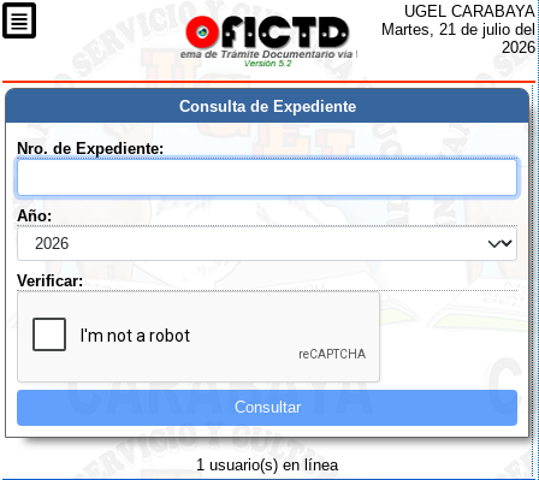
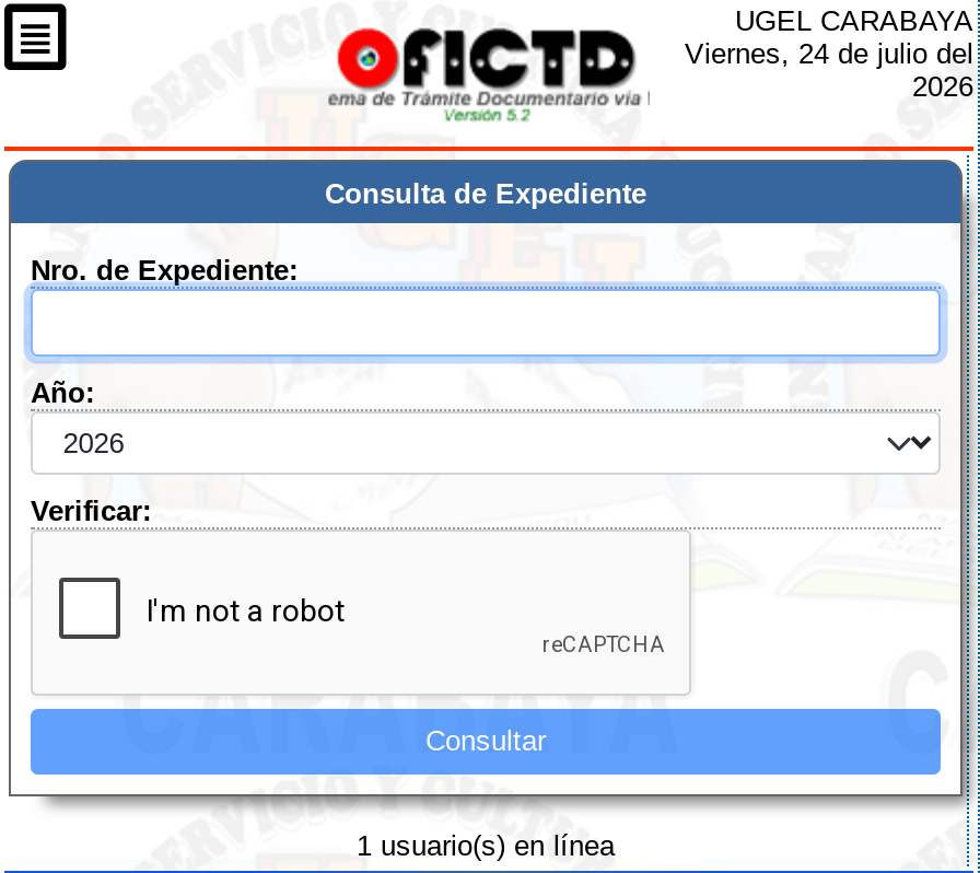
- Martes, 21 de julio del
+ Viernes, 24 de julio del
